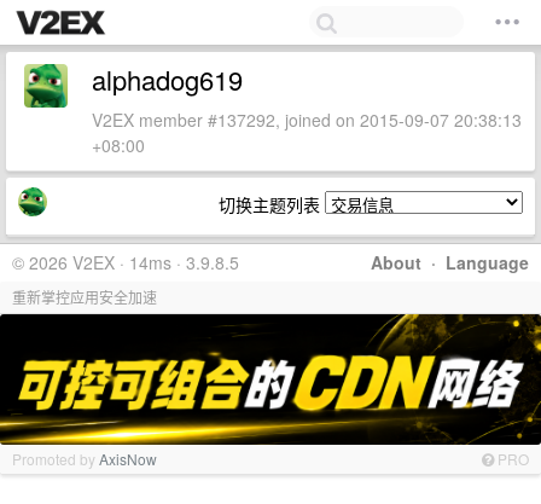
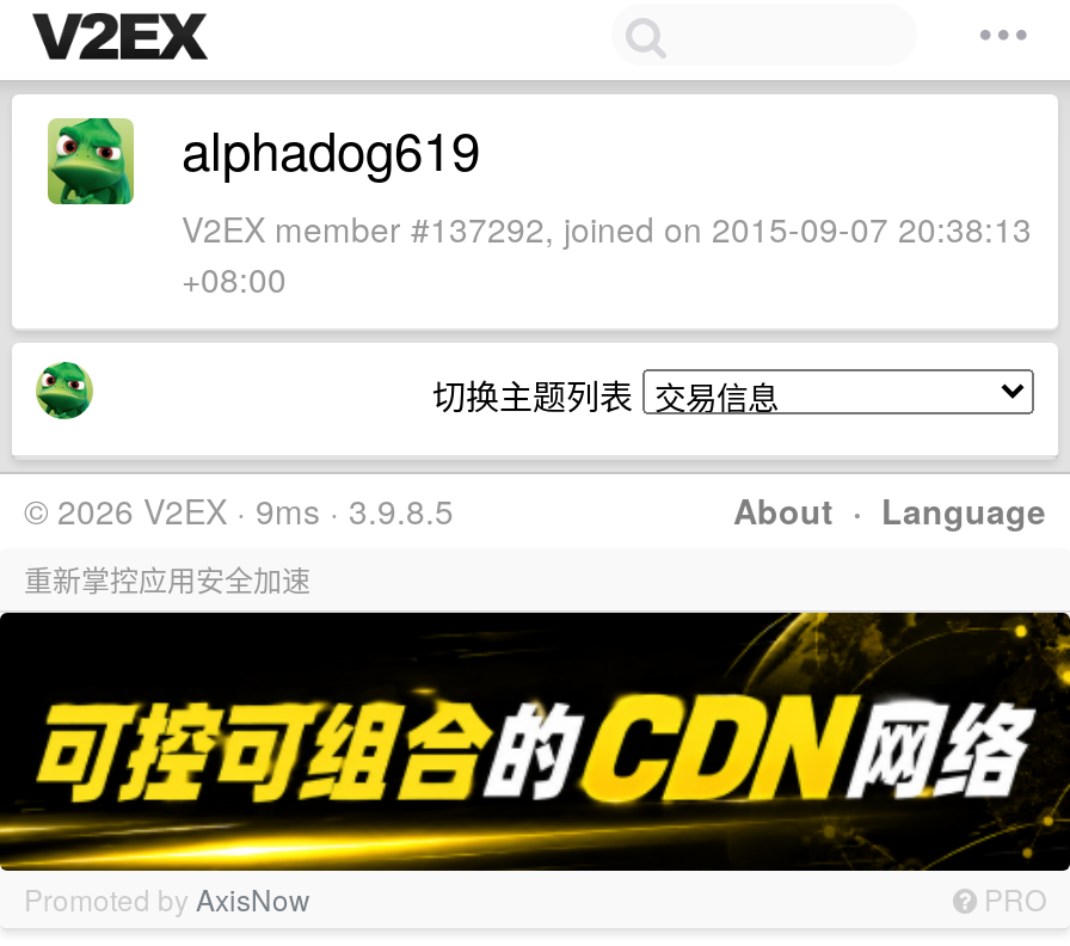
- © 2026 V2EX · 14ms · 3.9.8.5
+ © 2026 V2EX · 9ms · 3.9.8.5
